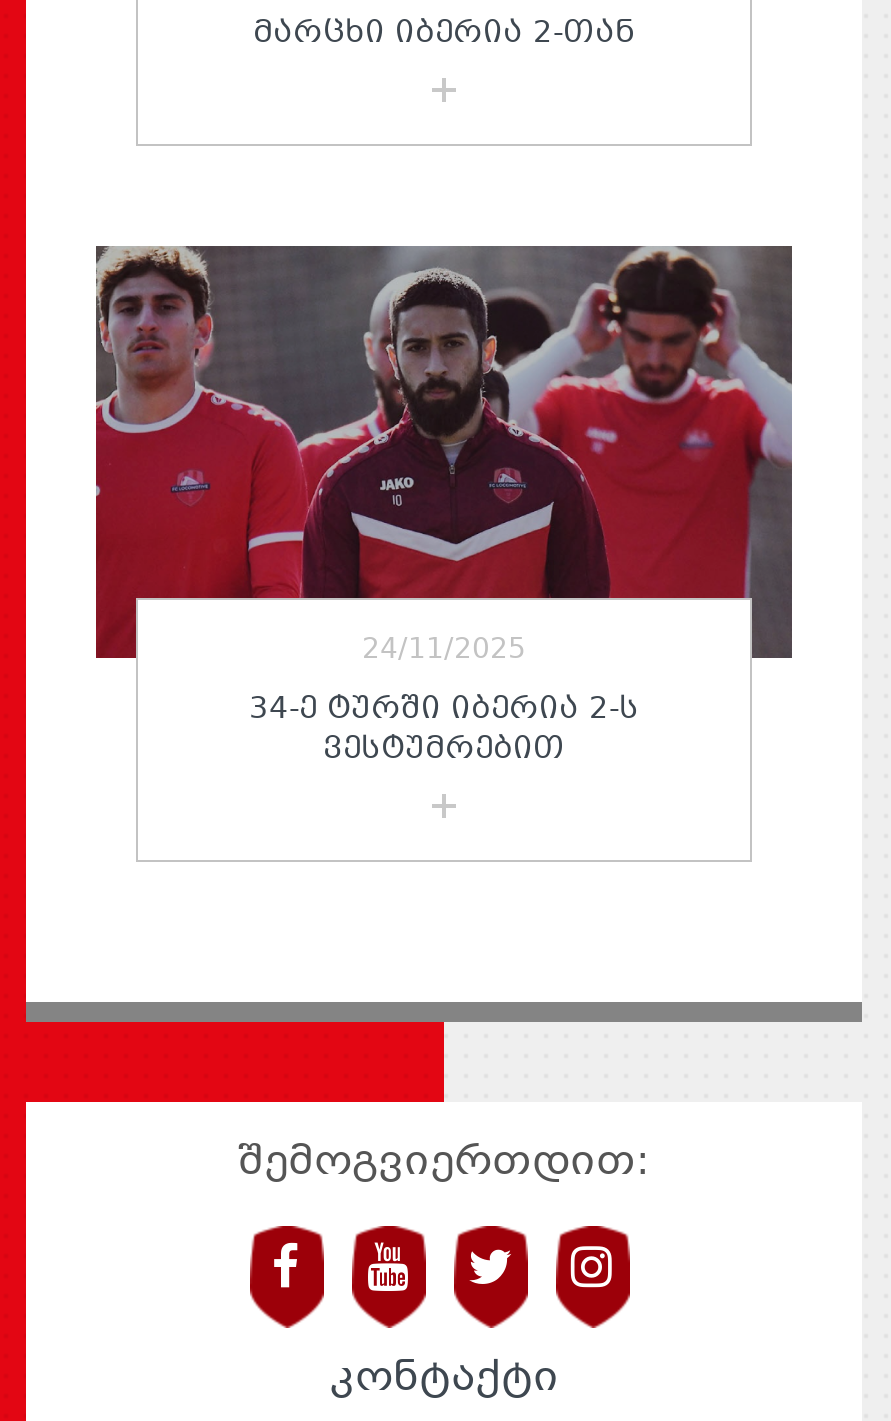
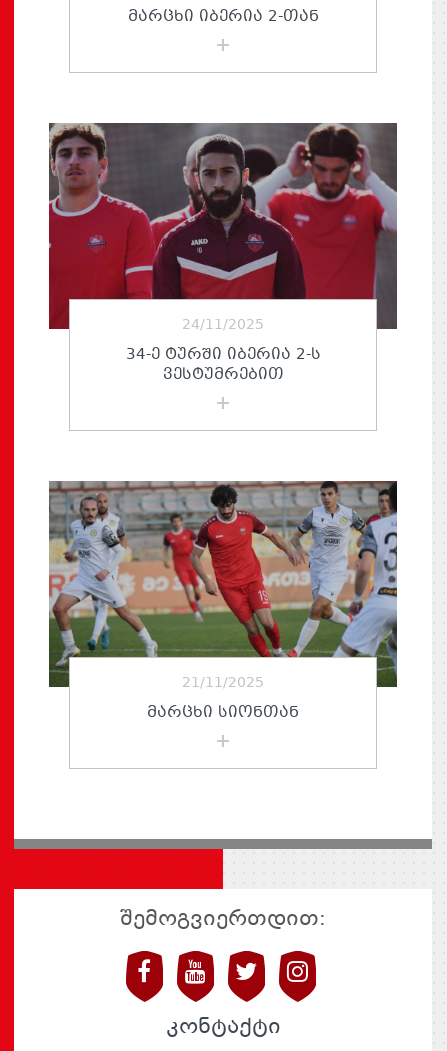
+ [image]
+ 21/11/2025
+ ᲛᲐᲠᲪᲮᲘ ᲡᲘᲝᲜᲗᲐᲜ
